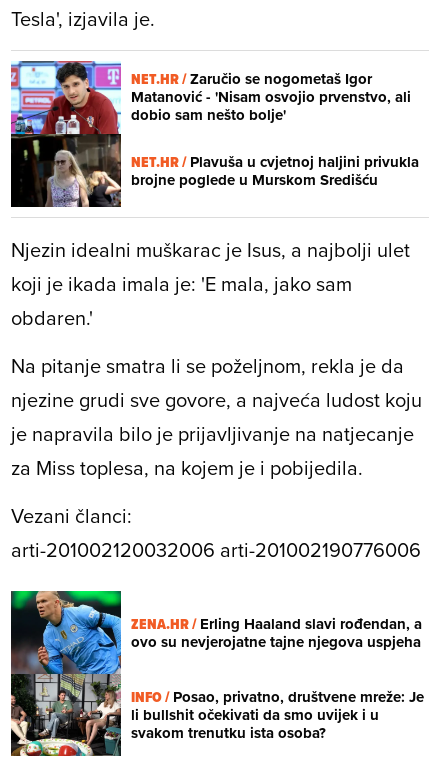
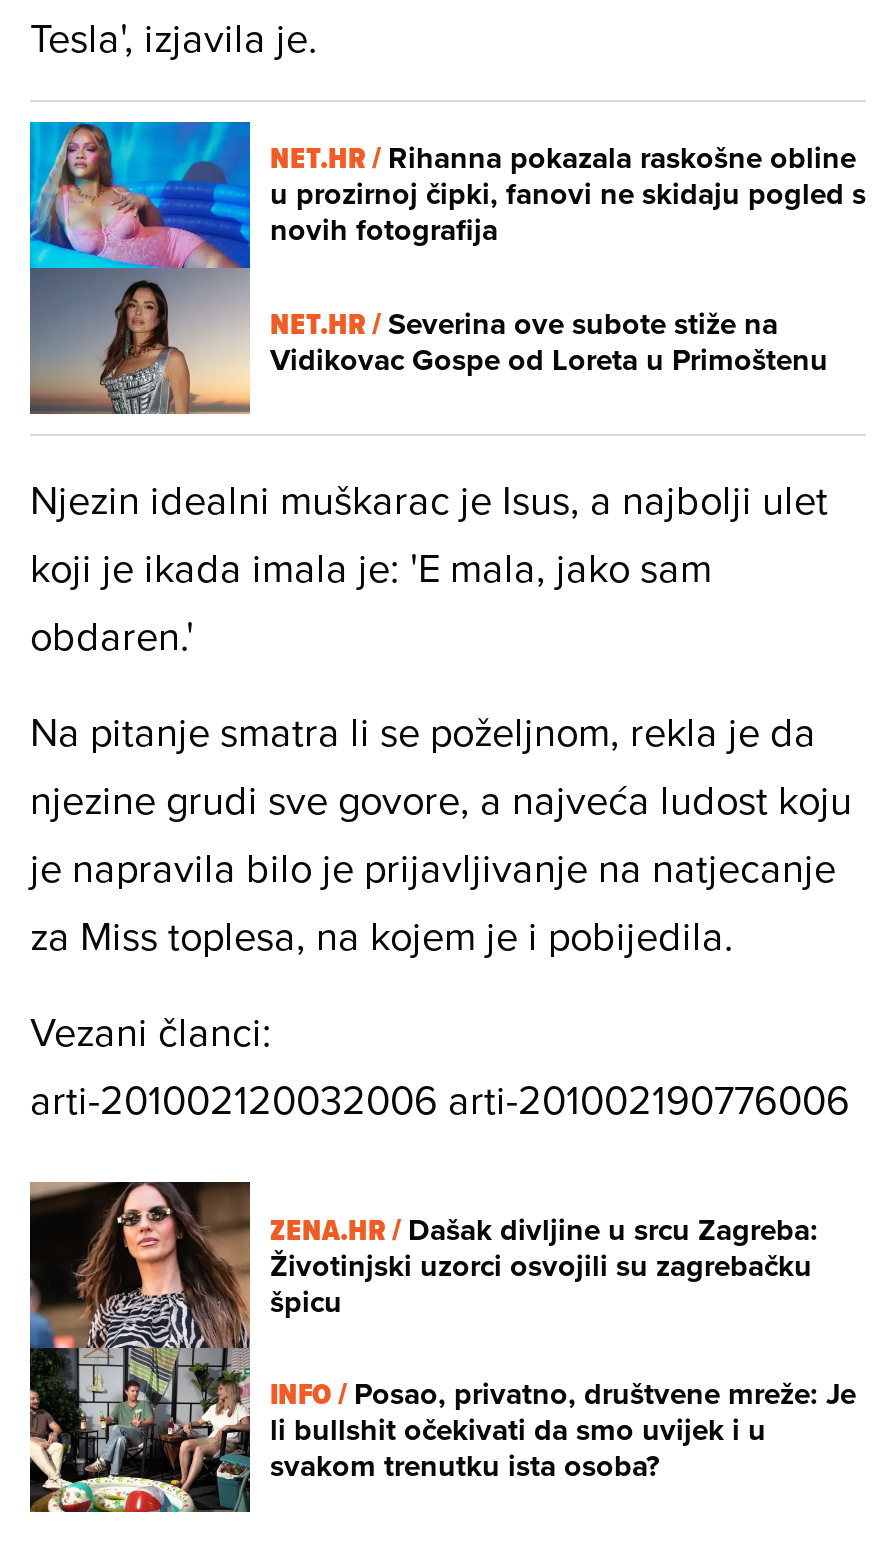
- [image]
- NET.HR / Zaručio se nogometaš Igor
- Matanović - 'Nisam osvojio prvenstvo, ali
- dobio sam nešto bolje'
+ [image]
+ NET.HR / Rihanna pokazala raskošne obline
+ u prozirnoj čipki, fanovi ne skidaju pogled s
+ novih fotografija

- NET.HR / Plavuša u cvjetnoj haljini privukla
- brojne poglede u Murskom Središću
+ NET.HR / Severina ove subote stiže na
+ Vidikovac Gospe od Loreta u Primoštenu

- [image]
- ZENA.HR / Erling Haaland slavi rođendan, a
- ovo su nevjerojatne tajne njegova uspjeha
+ [image]
+ ZENA.HR / Dašak divljine u srcu Zagreba:
+ Životinjski uzorci osvojili su zagrebačku
+ špicu
